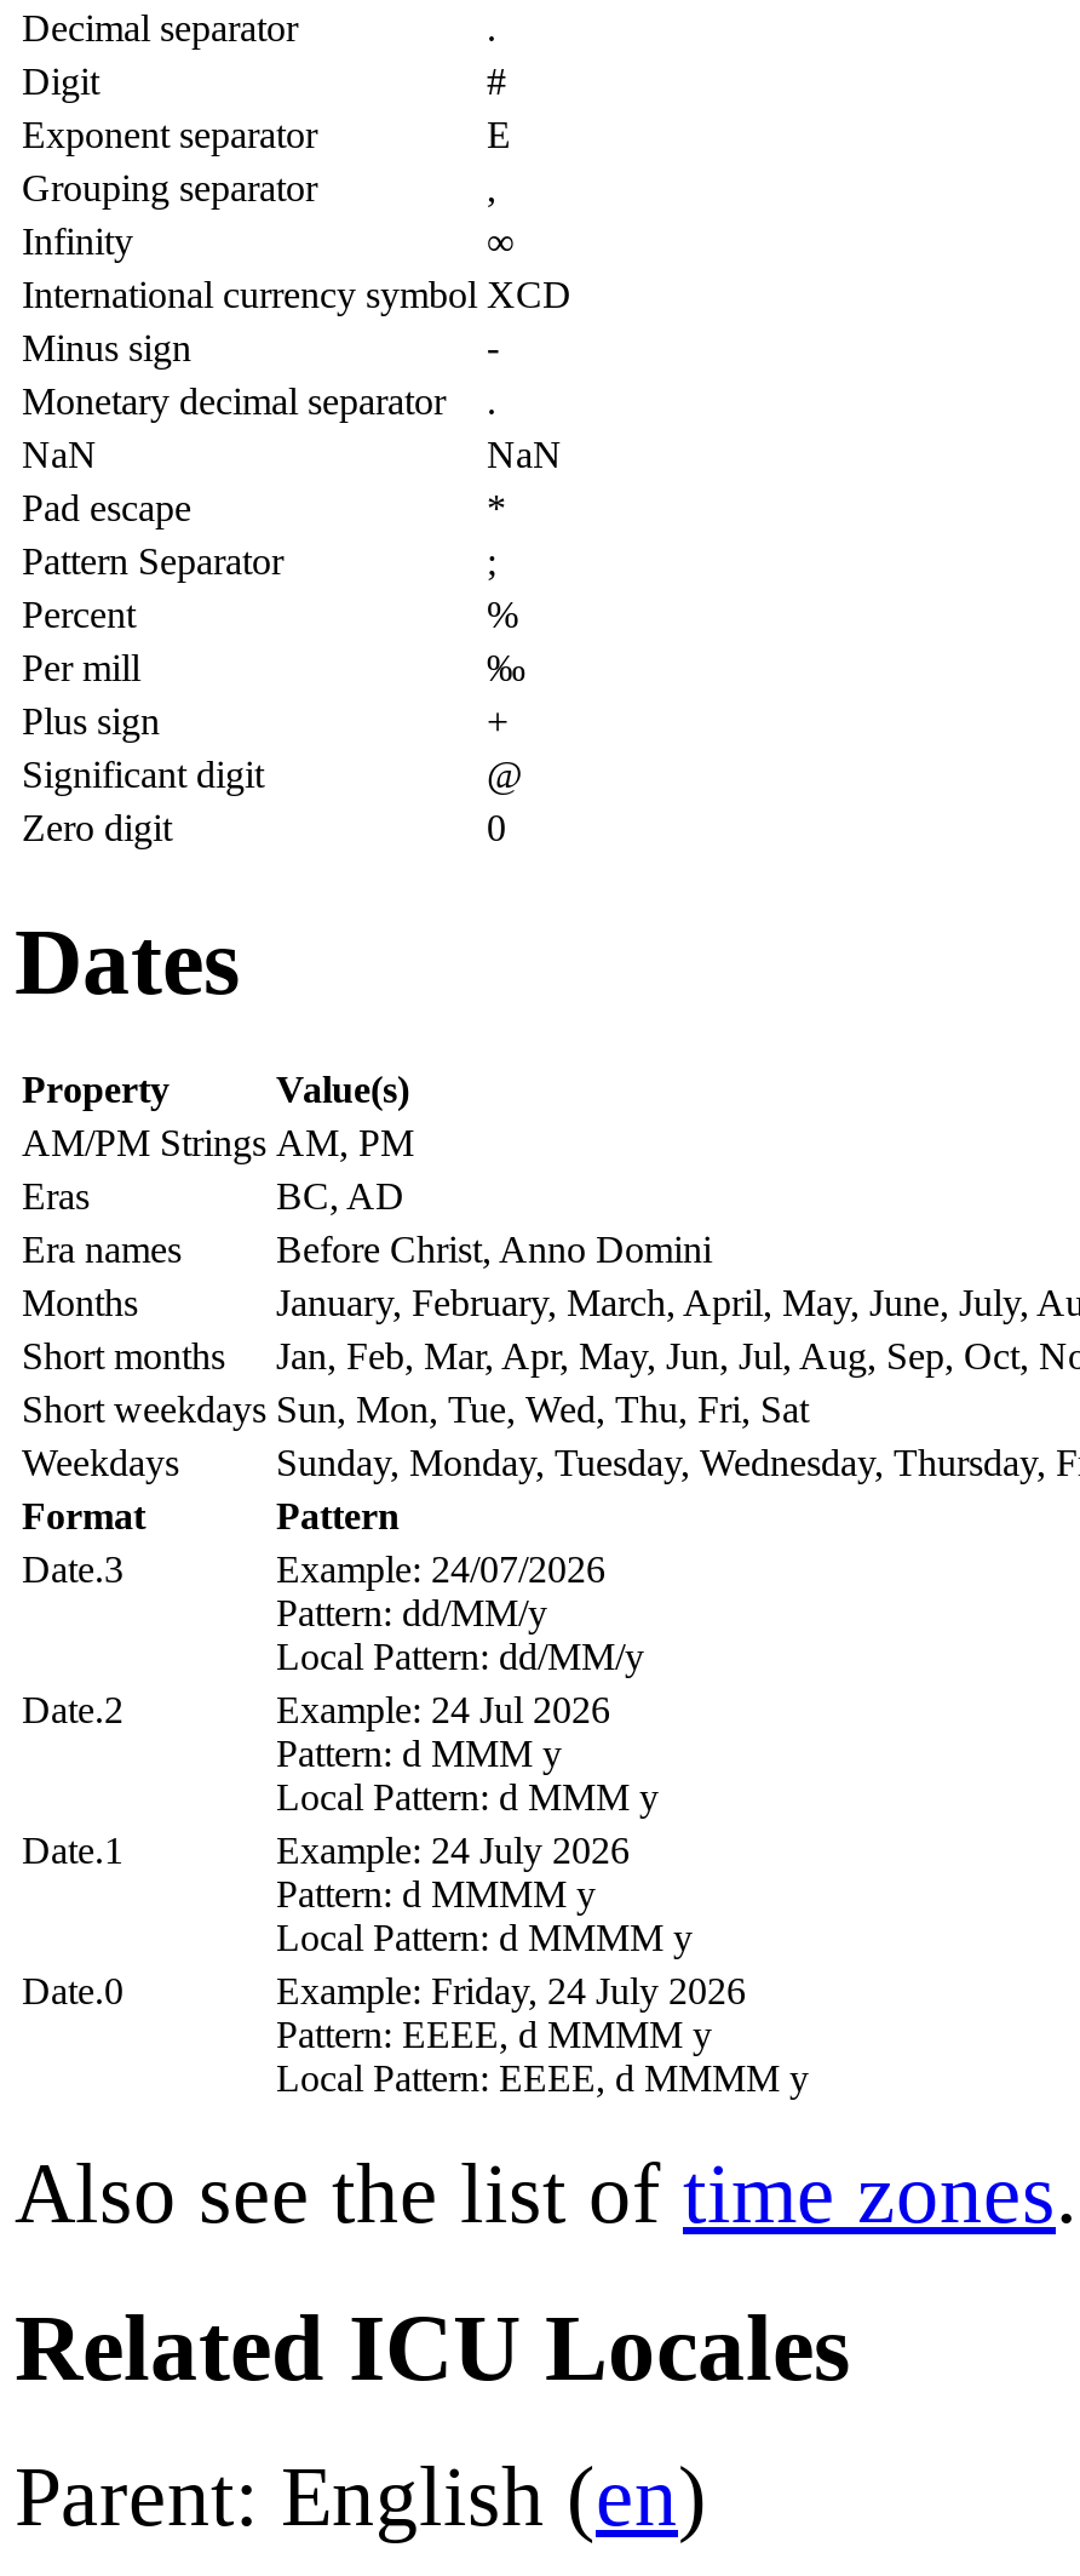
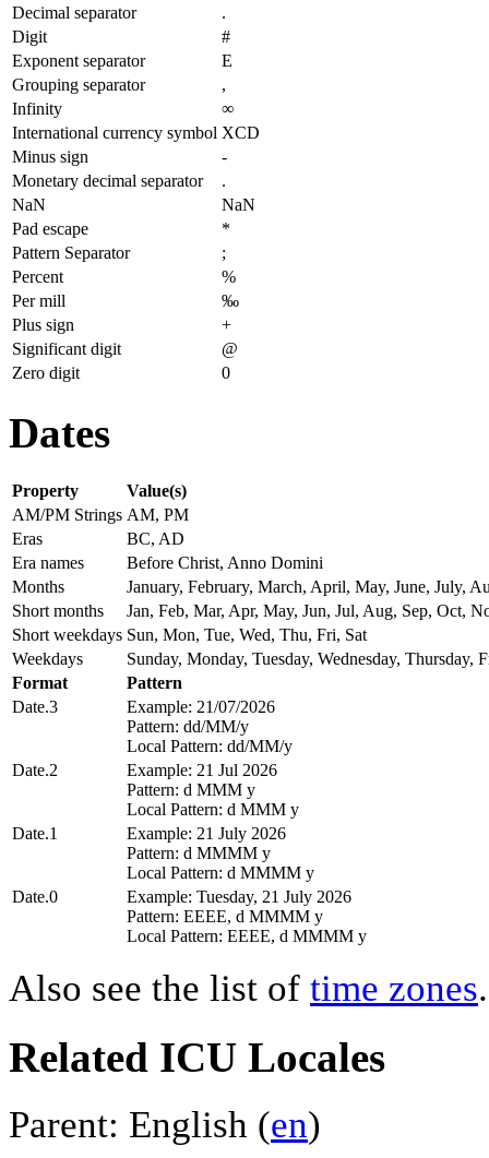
- Example: 24/07/2026
+ Example: 21/07/2026

- Example: 24 Jul 2026
+ Example: 21 Jul 2026

- Example: 24 July 2026
+ Example: 21 July 2026

- Example: Friday, 24 July 2026
+ Example: Tuesday, 21 July 2026
